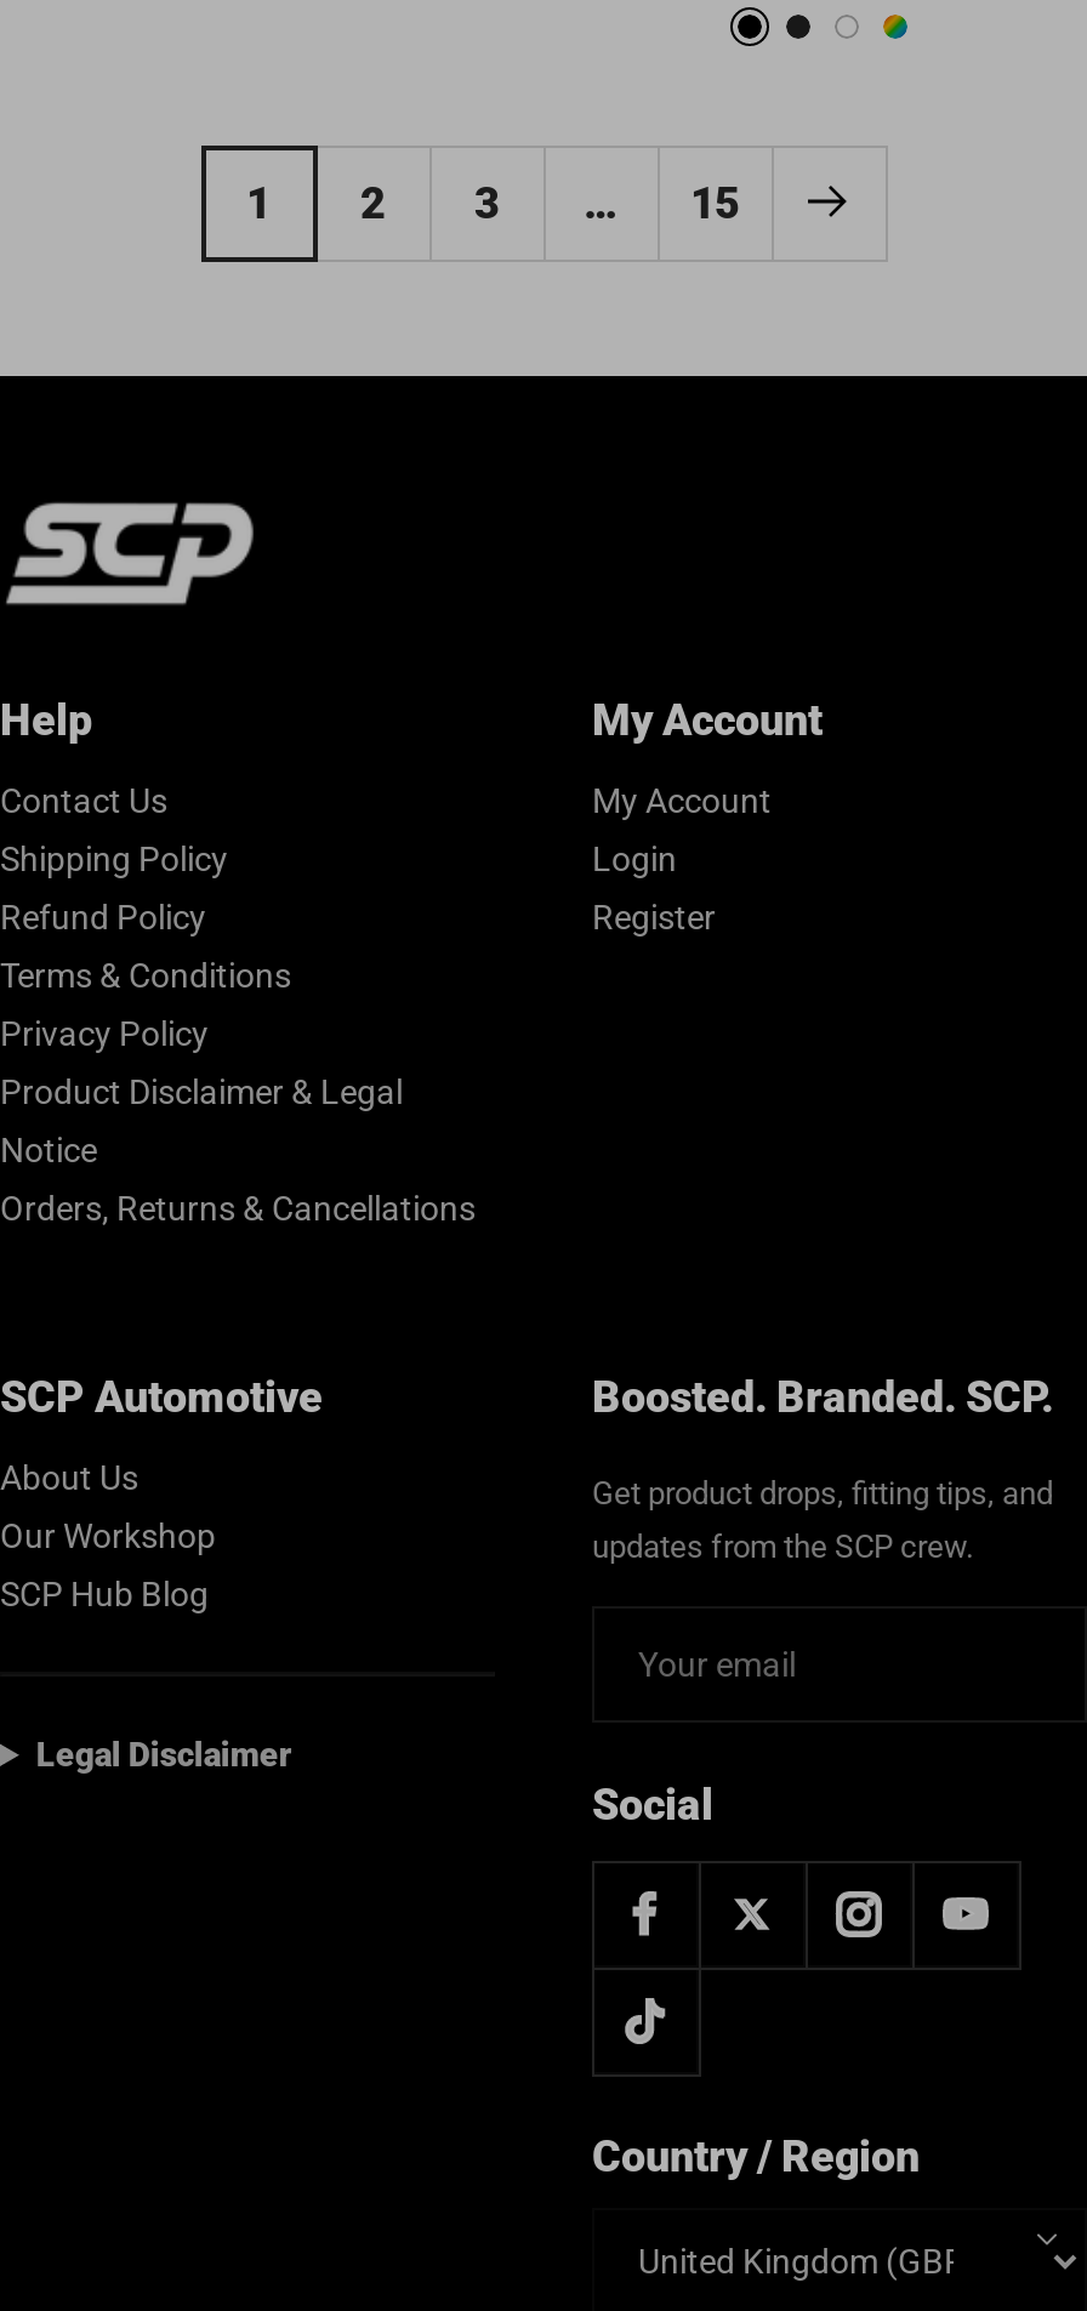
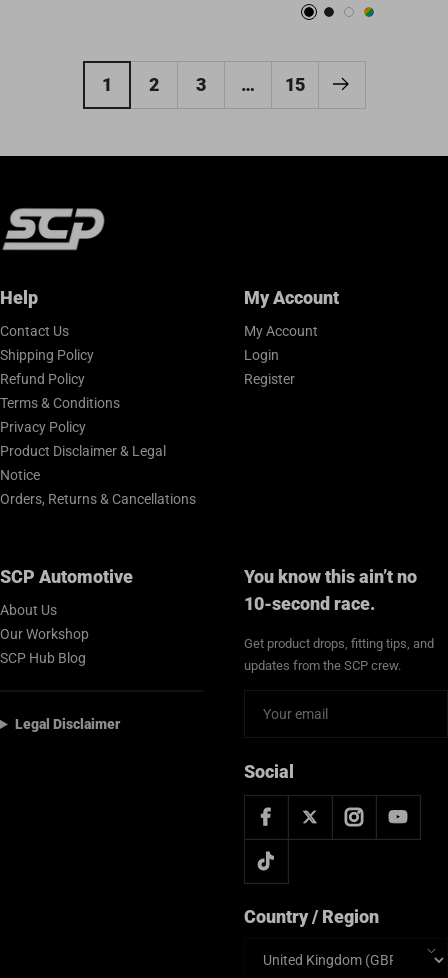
- Boosted. Branded. SCP.
+ You know this ain’t no
+ 10-second race.
